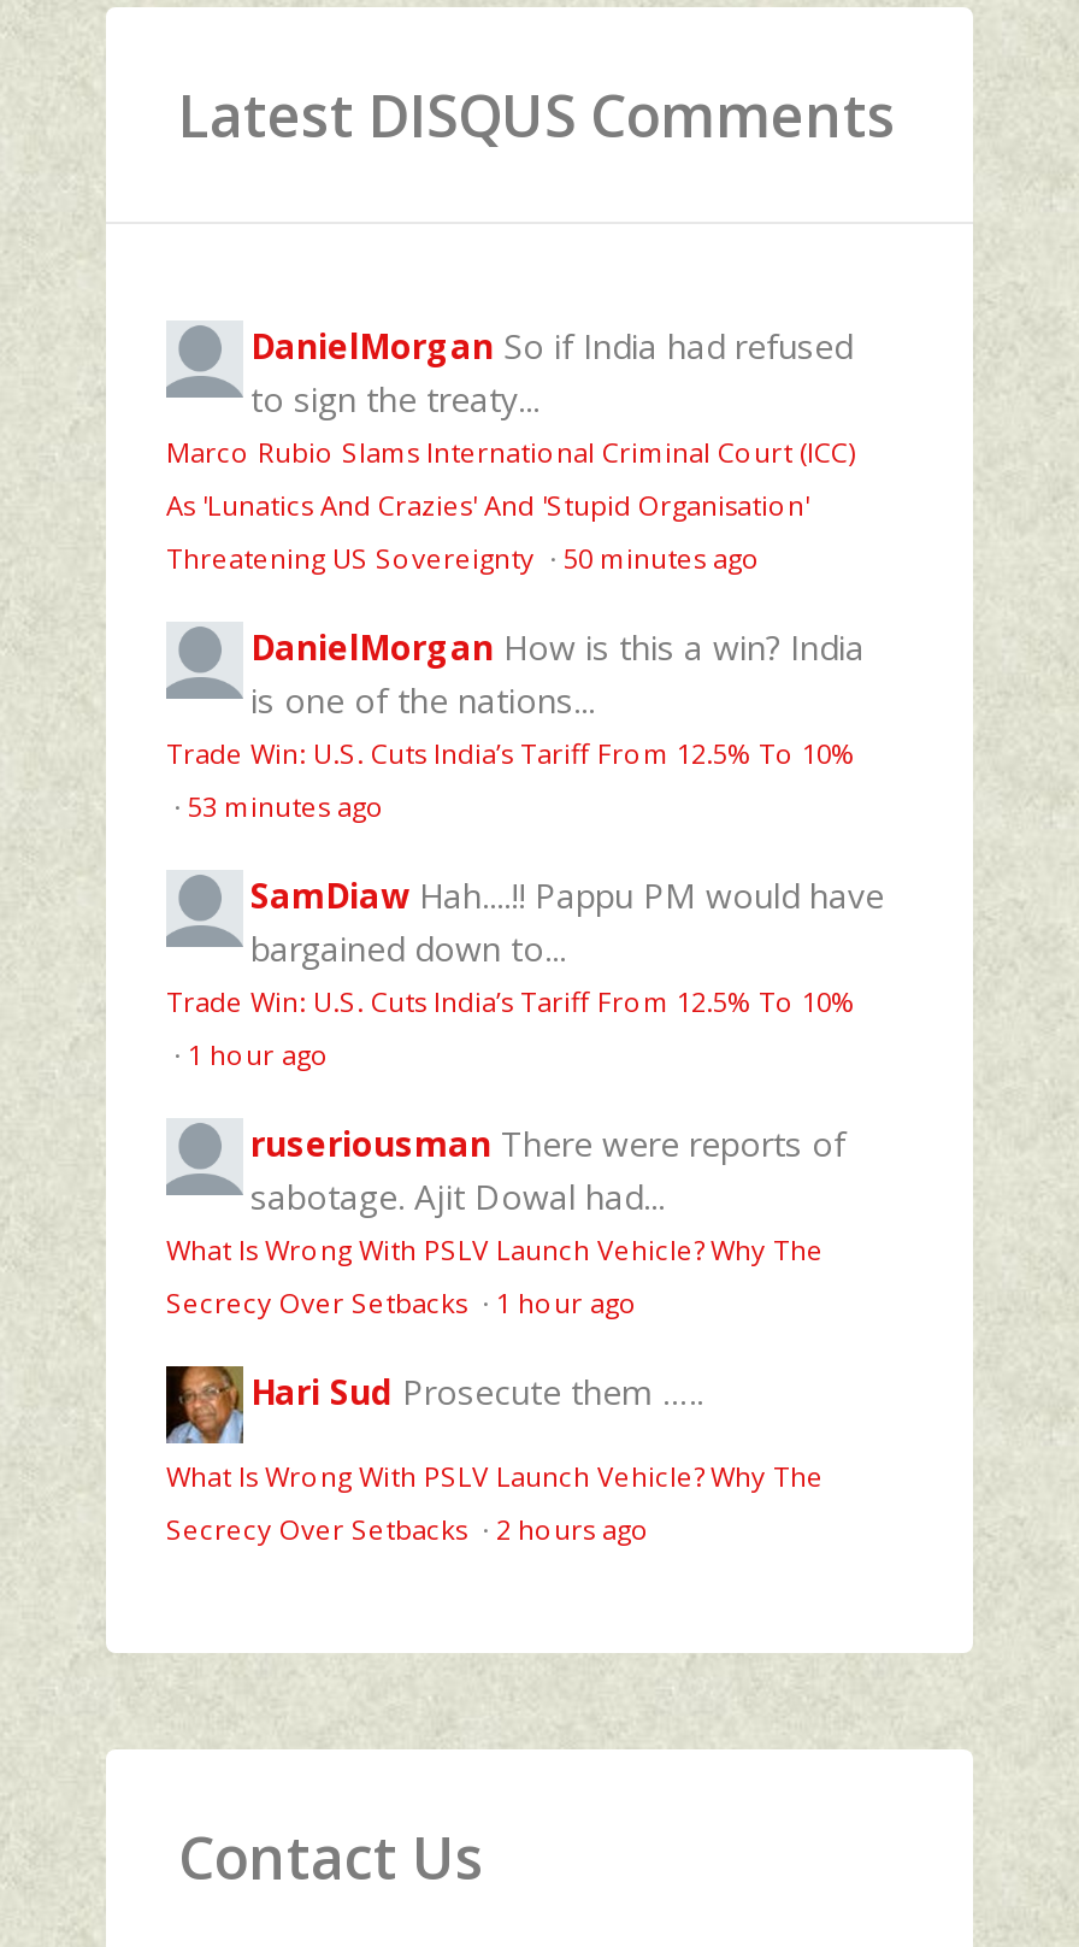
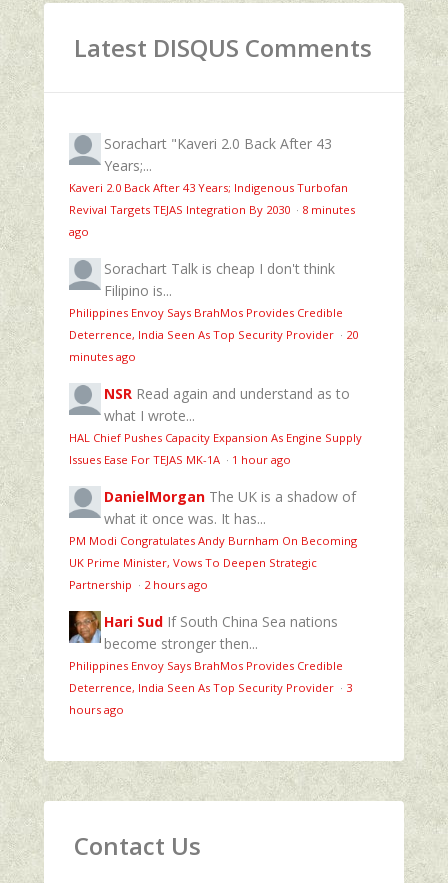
- DanielMorgan So if India had refused
- to sign the treaty...
- Marco Rubio Slams International Criminal Court (ICC)
- As 'Lunatics And Crazies' And 'Stupid Organisation'
- Threatening US Sovereignty · 50 minutes ago
- DanielMorgan How is this a win? India
- is one of the nations...
- Trade Win: U.S. Cuts India’s Tariff From 12.5% To 10%
- · 53 minutes ago
- SamDiaw Hah....!! Pappu PM would have
- bargained down to...
- Trade Win: U.S. Cuts India’s Tariff From 12.5% To 10%
- · 1 hour ago
- ruseriousman There were reports of
- sabotage. Ajit Dowal had...
- What Is Wrong With PSLV Launch Vehicle? Why The
- Secrecy Over Setbacks · 1 hour ago
- Hari Sud Prosecute them …..
- What Is Wrong With PSLV Launch Vehicle? Why The
- Secrecy Over Setbacks · 2 hours ago
+ Sorachart "Kaveri 2.0 Back After 43
+ Years;...
+ Kaveri 2.0 Back After 43 Years; Indigenous Turbofan
+ Revival Targets TEJAS Integration By 2030 · 8 minutes
+ ago
+ Sorachart Talk is cheap I don't think
+ Filipino is...
+ Philippines Envoy Says BrahMos Provides Credible
+ Deterrence, India Seen As Top Security Provider · 20
+ minutes ago
+ NSR Read again and understand as to
+ what I wrote...
+ HAL Chief Pushes Capacity Expansion As Engine Supply
+ Issues Ease For TEJAS MK-1A · 1 hour ago
+ DanielMorgan The UK is a shadow of
+ what it once was. It has...
+ PM Modi Congratulates Andy Burnham On Becoming
+ UK Prime Minister, Vows To Deepen Strategic
+ Partnership · 2 hours ago
+ Hari Sud If South China Sea nations
+ become stronger then...
+ Philippines Envoy Says BrahMos Provides Credible
+ Deterrence, India Seen As Top Security Provider · 3
+ hours ago
